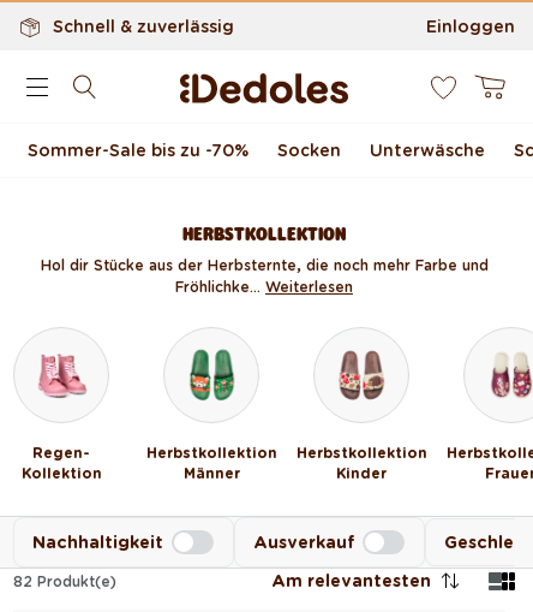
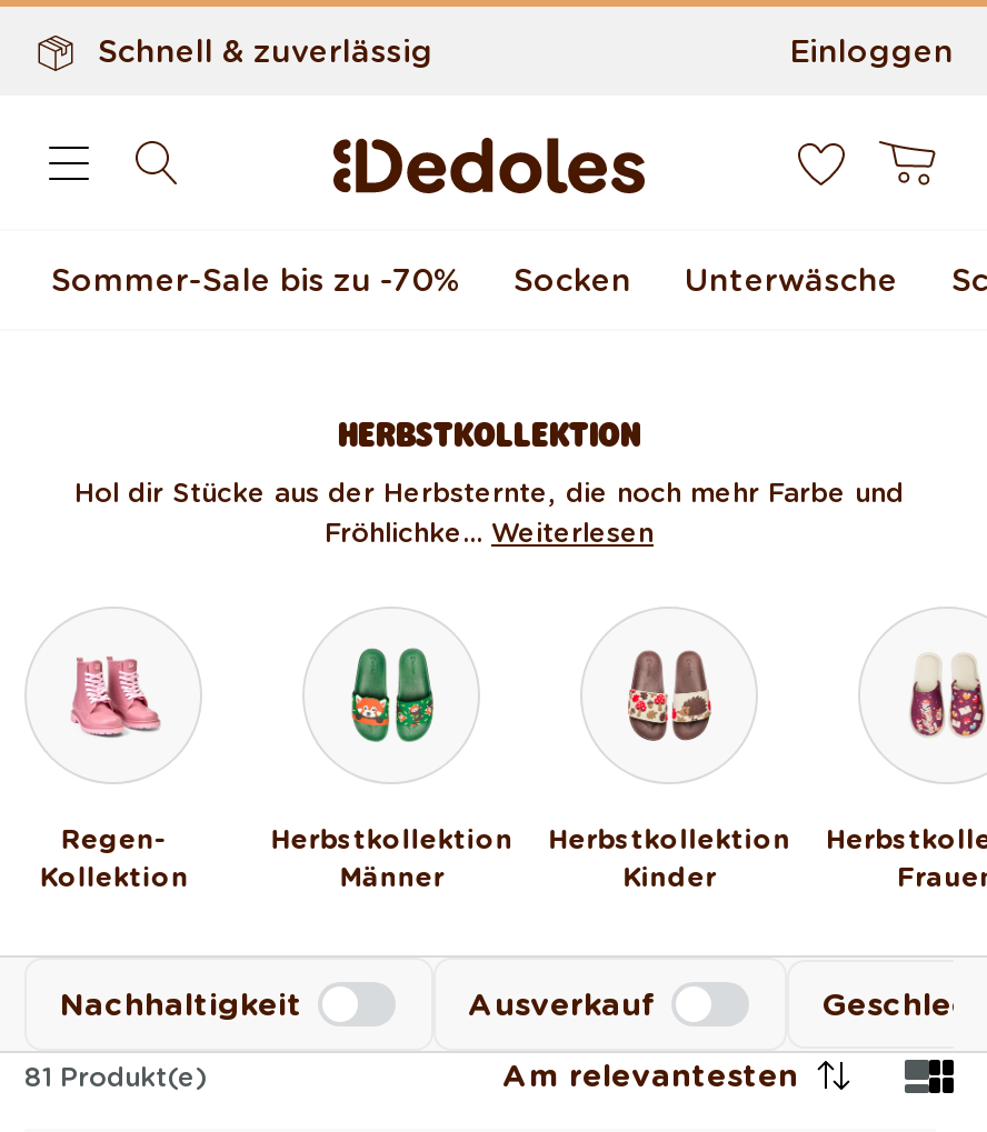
- 82 Produkt(e)
+ 81 Produkt(e)
